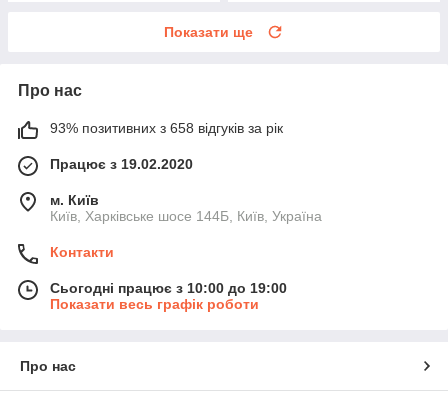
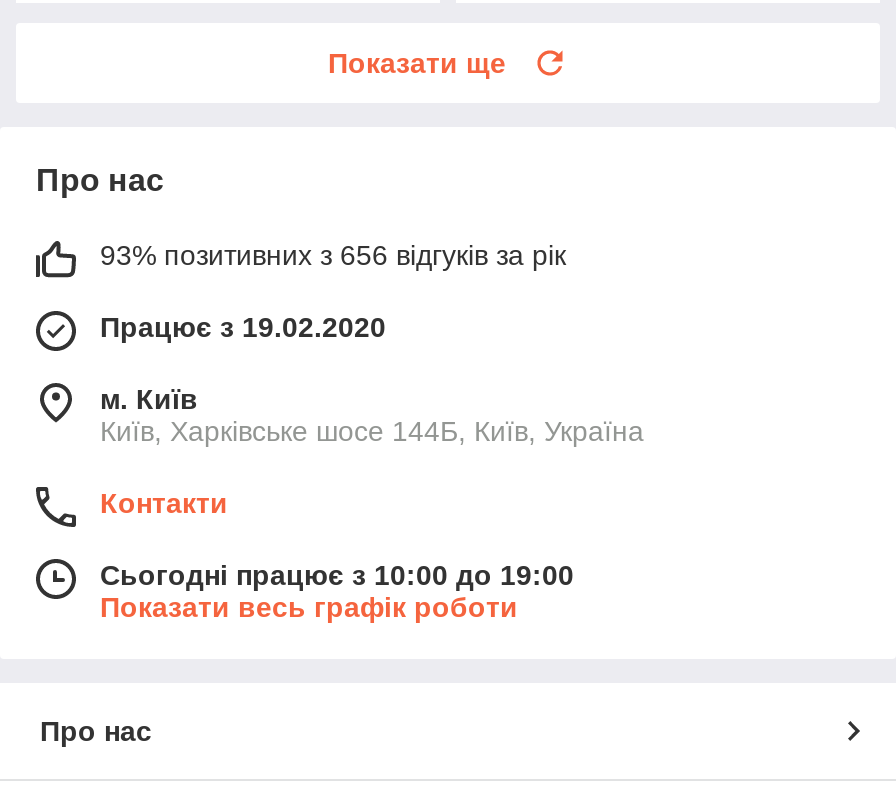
- 93% позитивних з 658 відгуків за рік
+ 93% позитивних з 656 відгуків за рік
